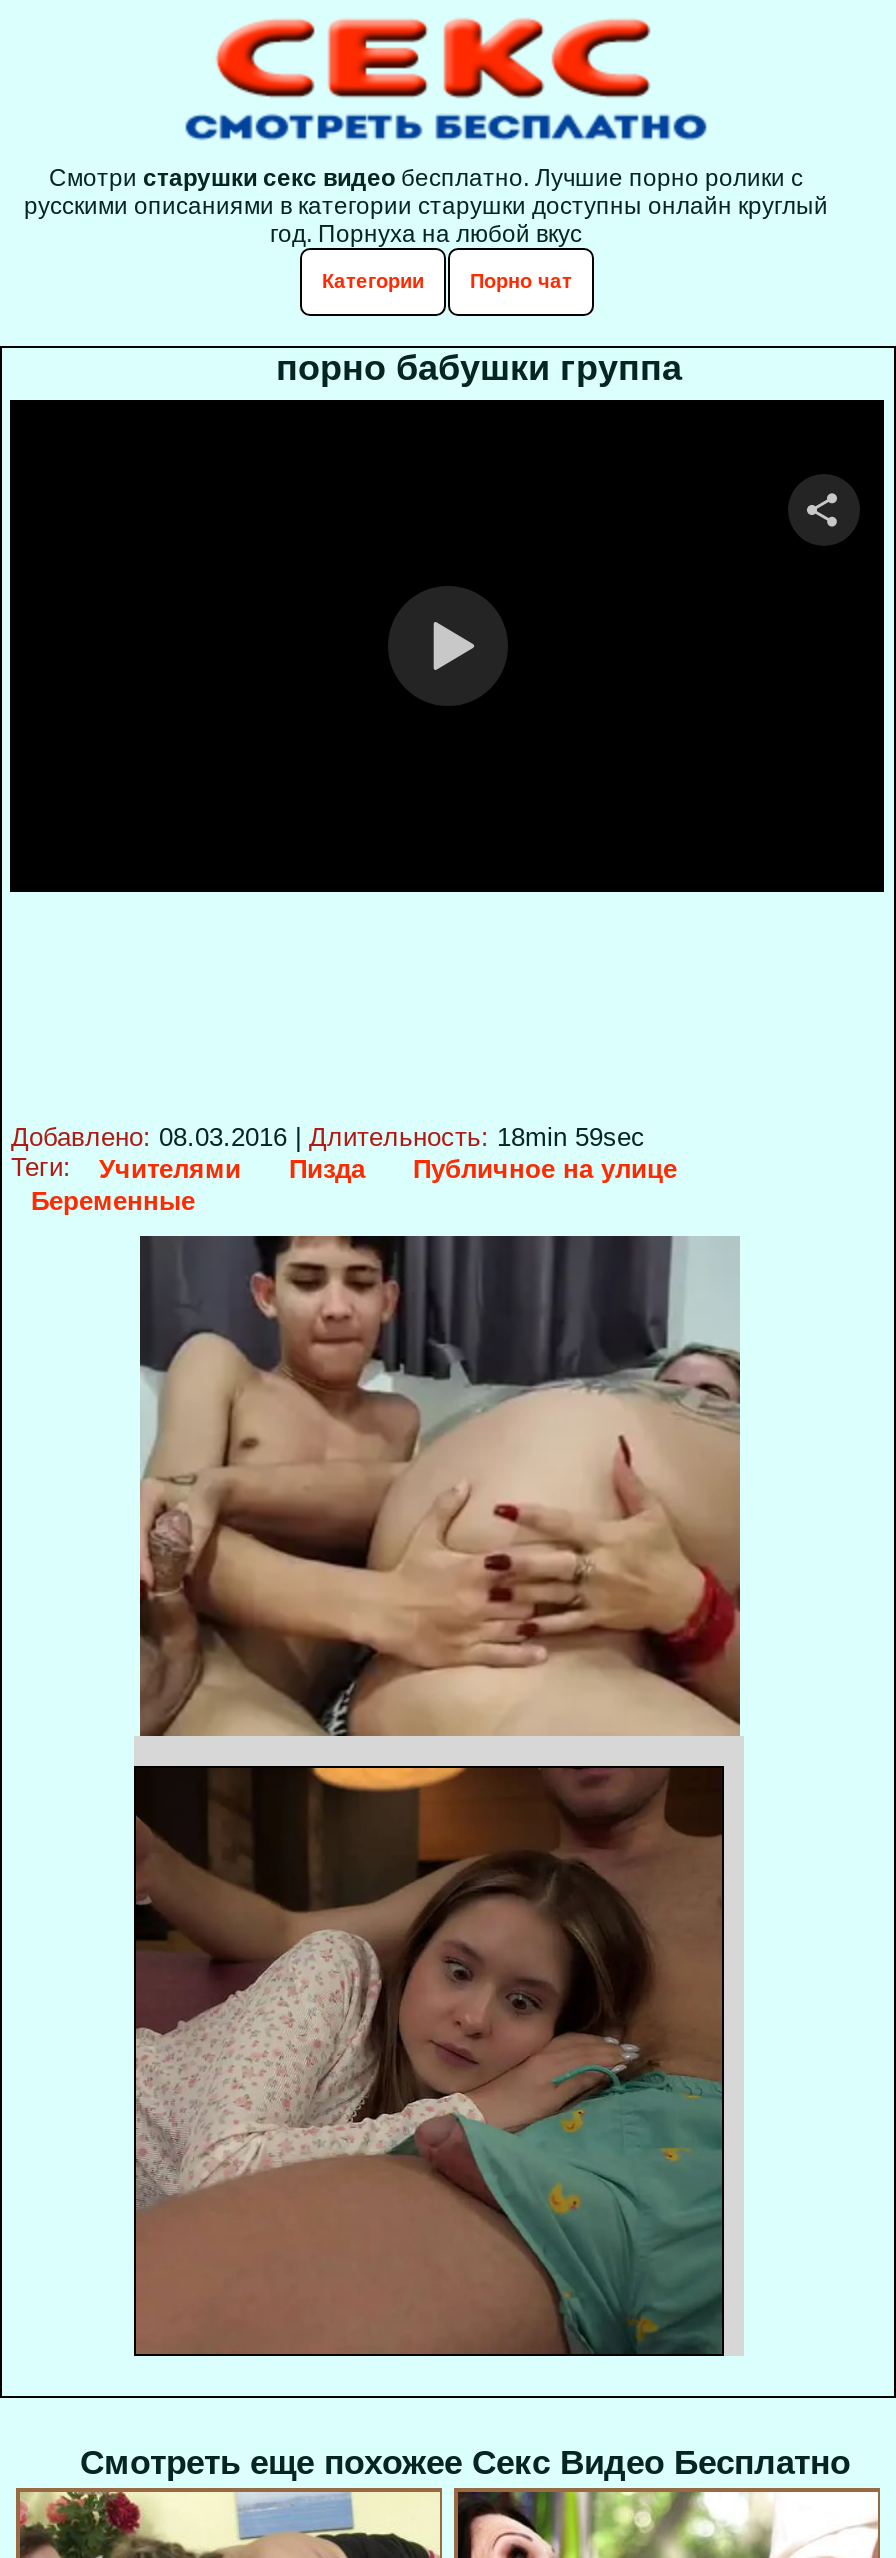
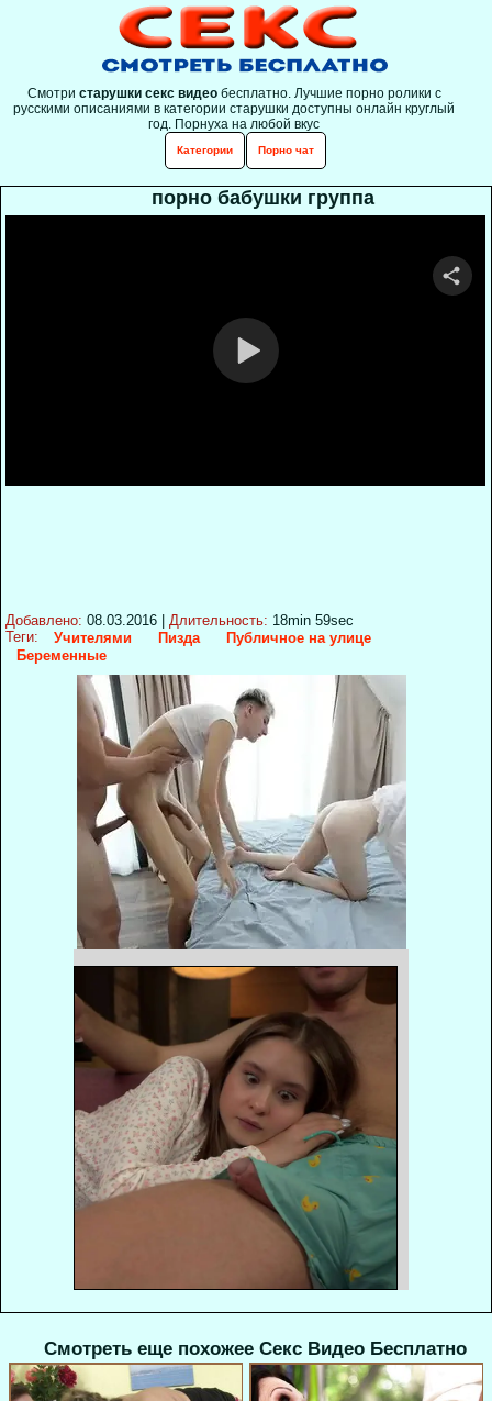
- [image]
+ [image]
